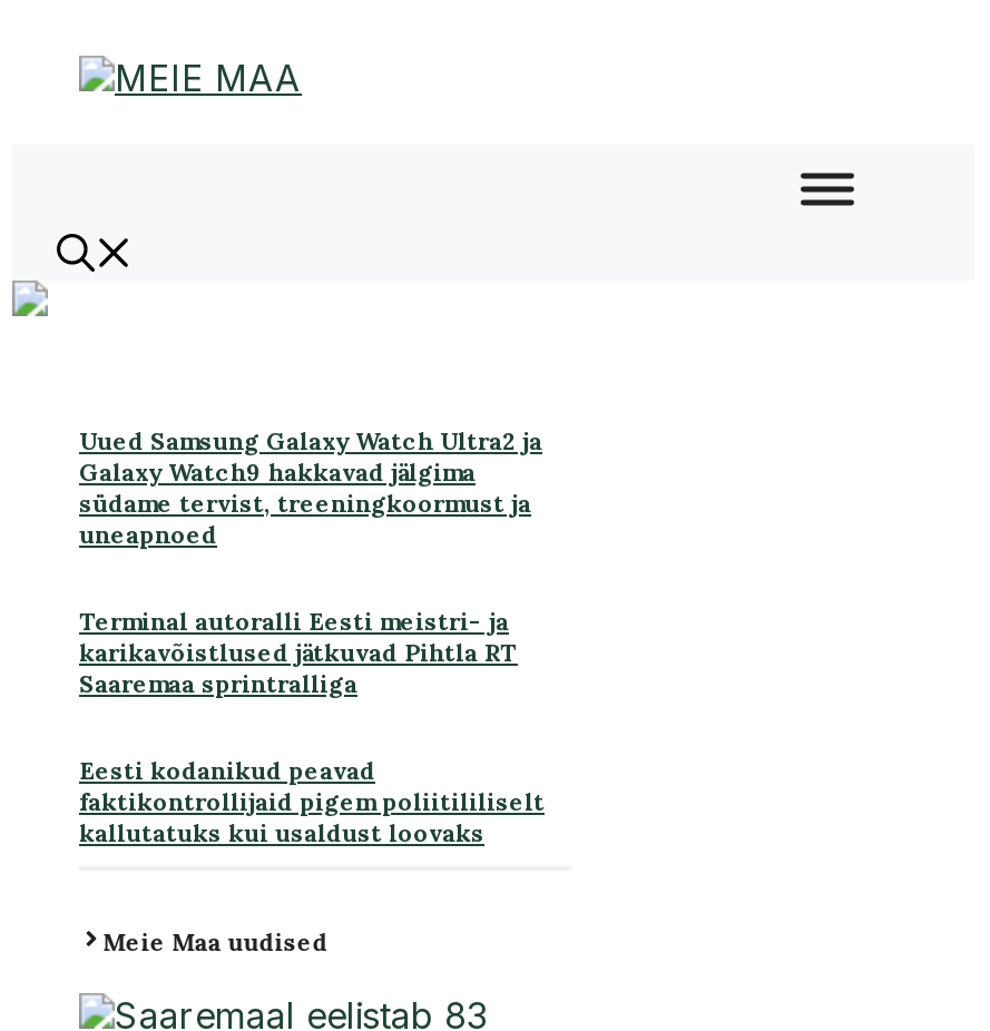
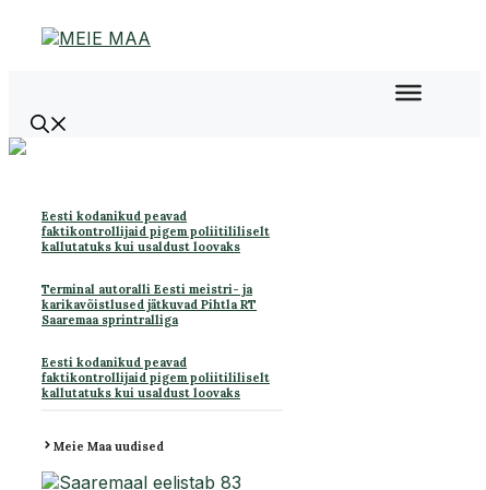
- Uued Samsung Galaxy Watch Ultra2 ja
- Galaxy Watch9 hakkavad jälgima
- südame tervist, treeningkoormust ja
- uneapnoed
+ Eesti kodanikud peavad
+ faktikontrollijaid pigem poliitililiselt
+ kallutatuks kui usaldust loovaks
